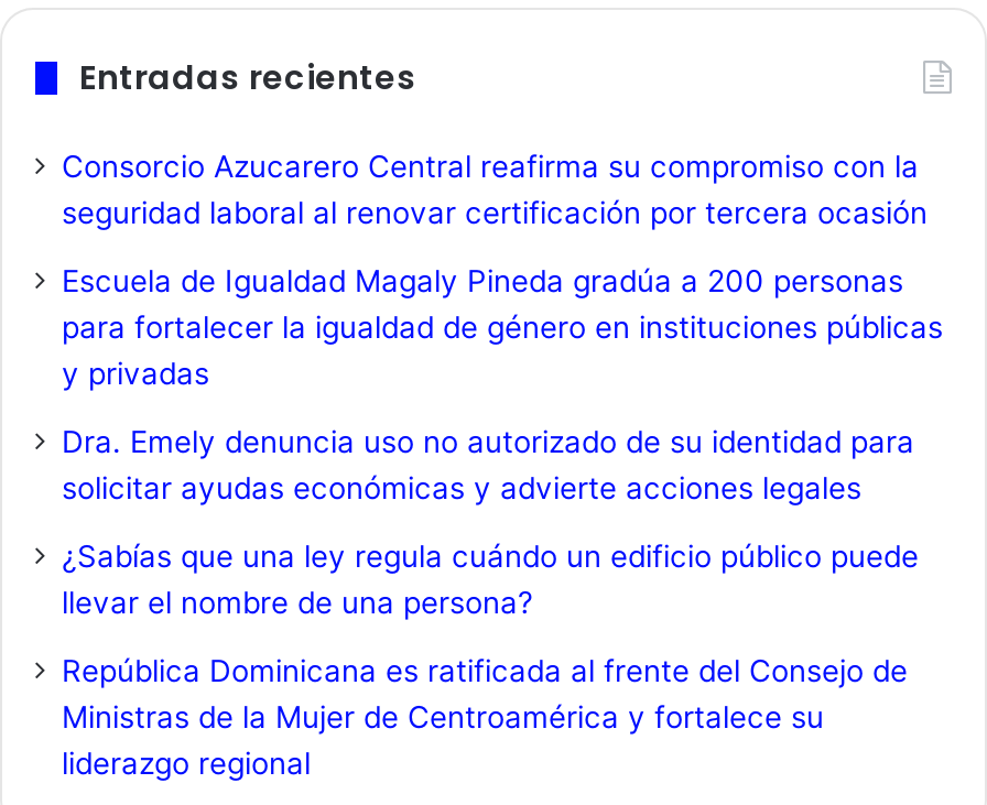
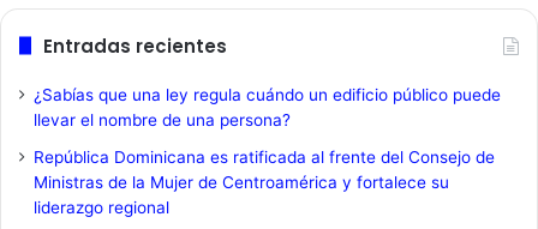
- Consorcio Azucarero Central reafirma su compromiso con la
- seguridad laboral al renovar certificación por tercera ocasión
- Escuela de Igualdad Magaly Pineda gradúa a 200 personas
- para fortalecer la igualdad de género en instituciones públicas
- y privadas
- Dra. Emely denuncia uso no autorizado de su identidad para
- solicitar ayudas económicas y advierte acciones legales
